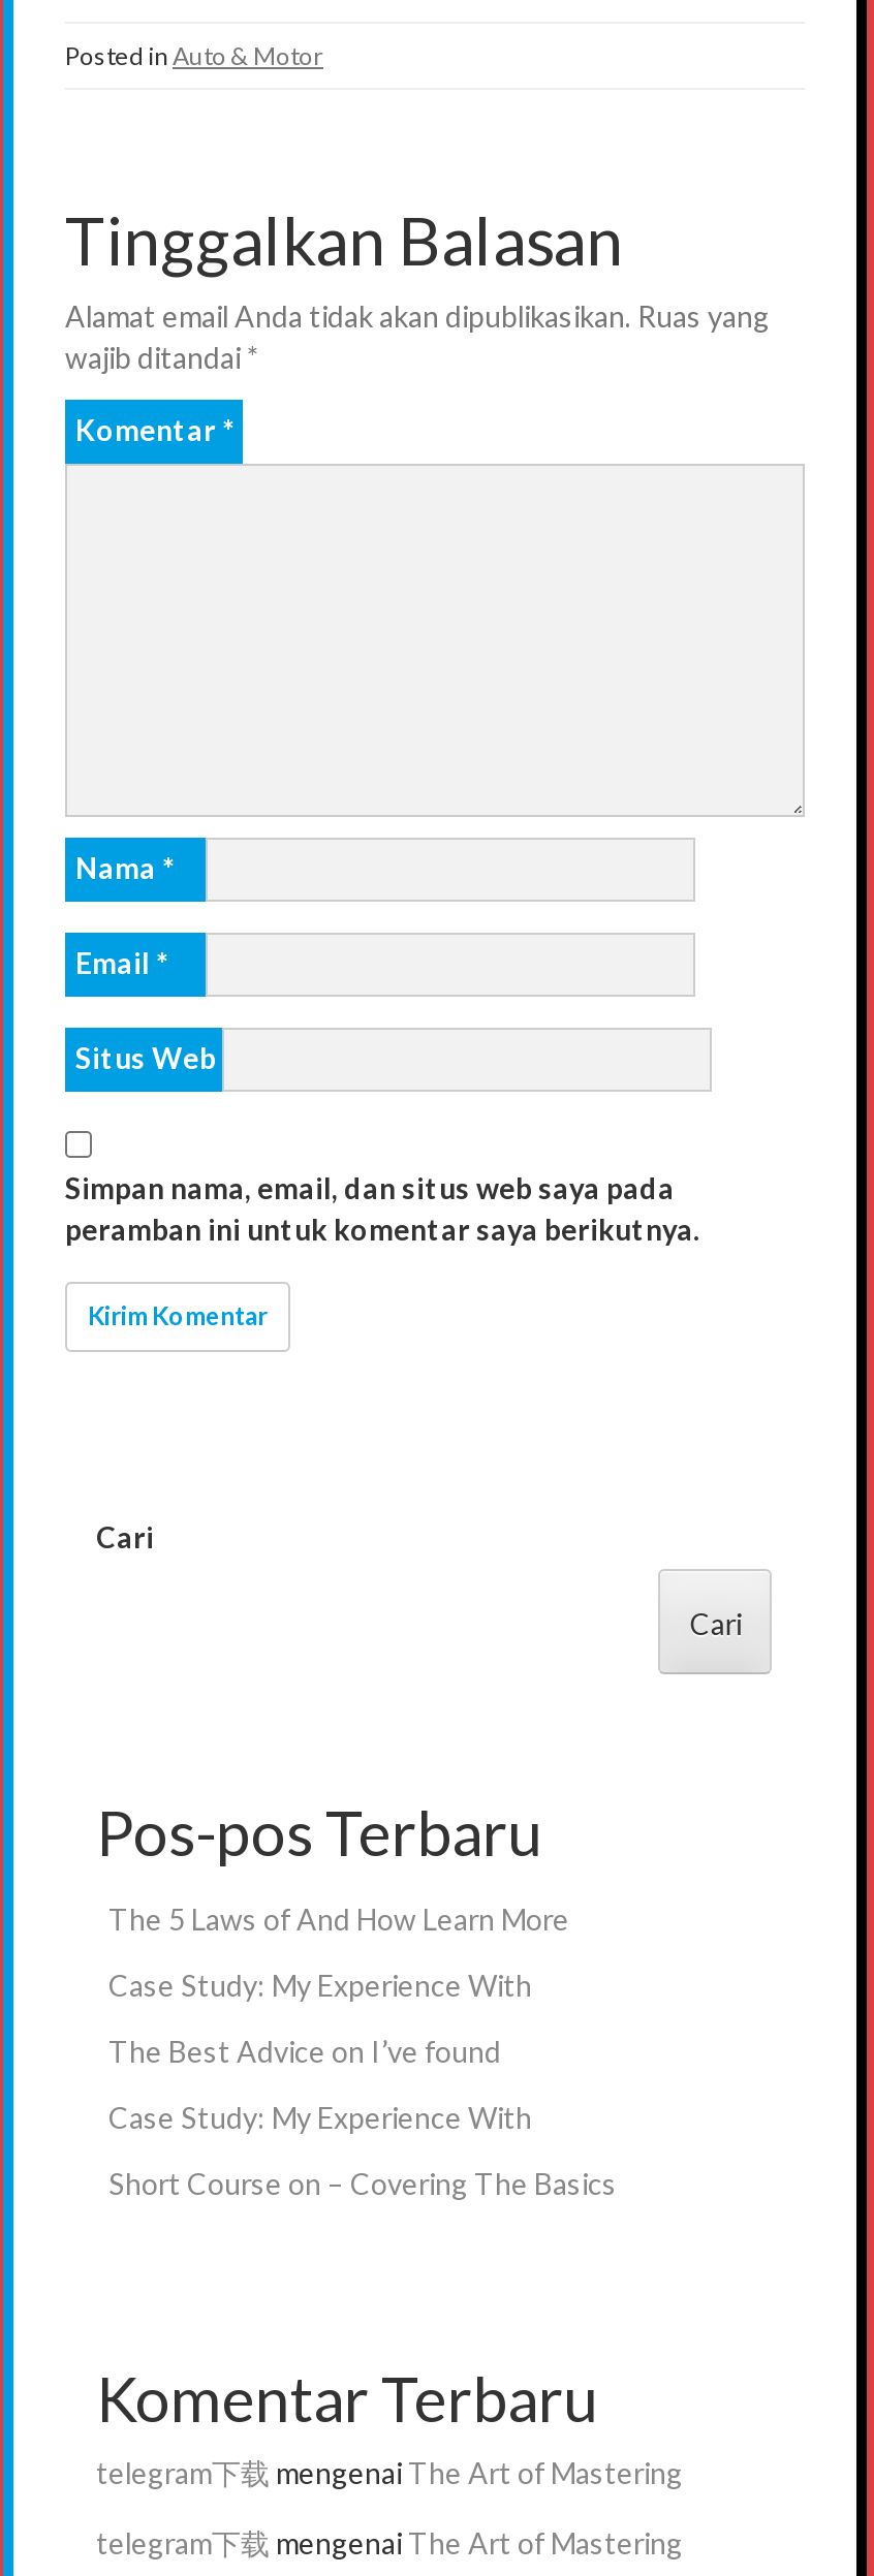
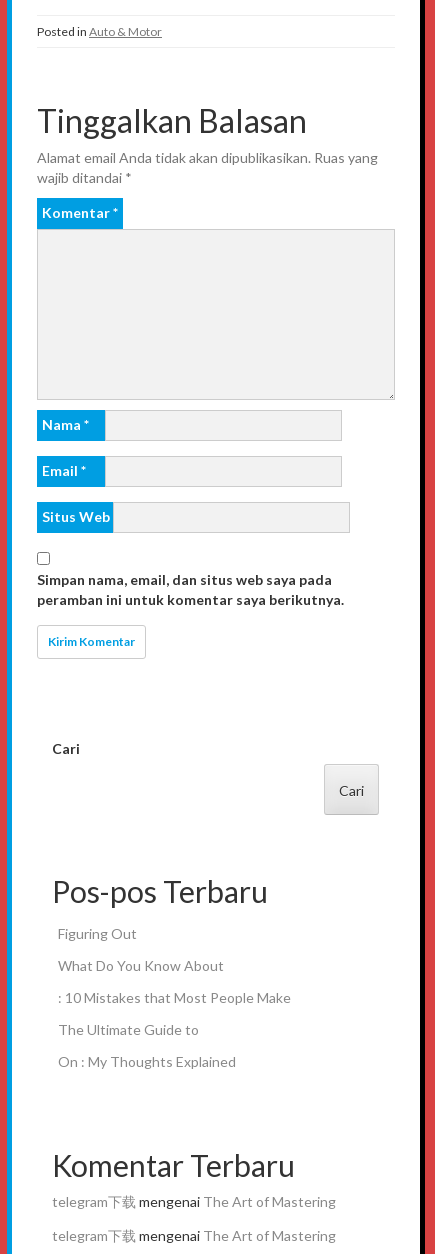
- The 5 Laws of And How Learn More
+ Figuring Out

- Case Study: My Experience With
+ What Do You Know About

- The Best Advice on I’ve found
+ : 10 Mistakes that Most People Make

- Case Study: My Experience With
+ The Ultimate Guide to

- Short Course on – Covering The Basics
+ On : My Thoughts Explained
